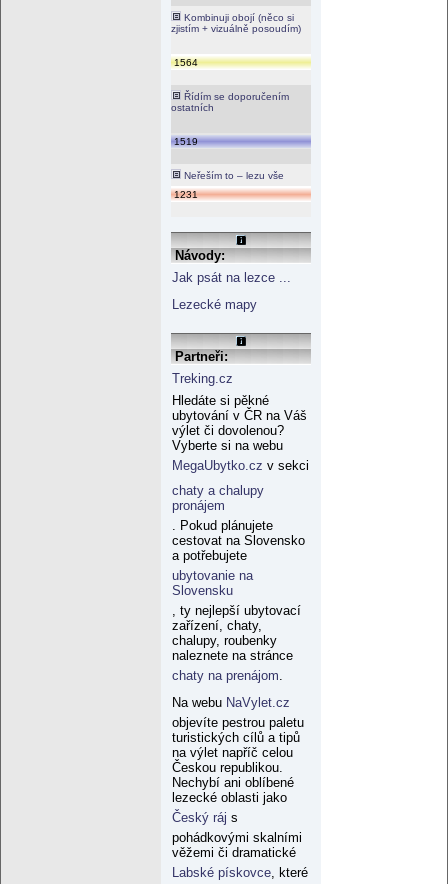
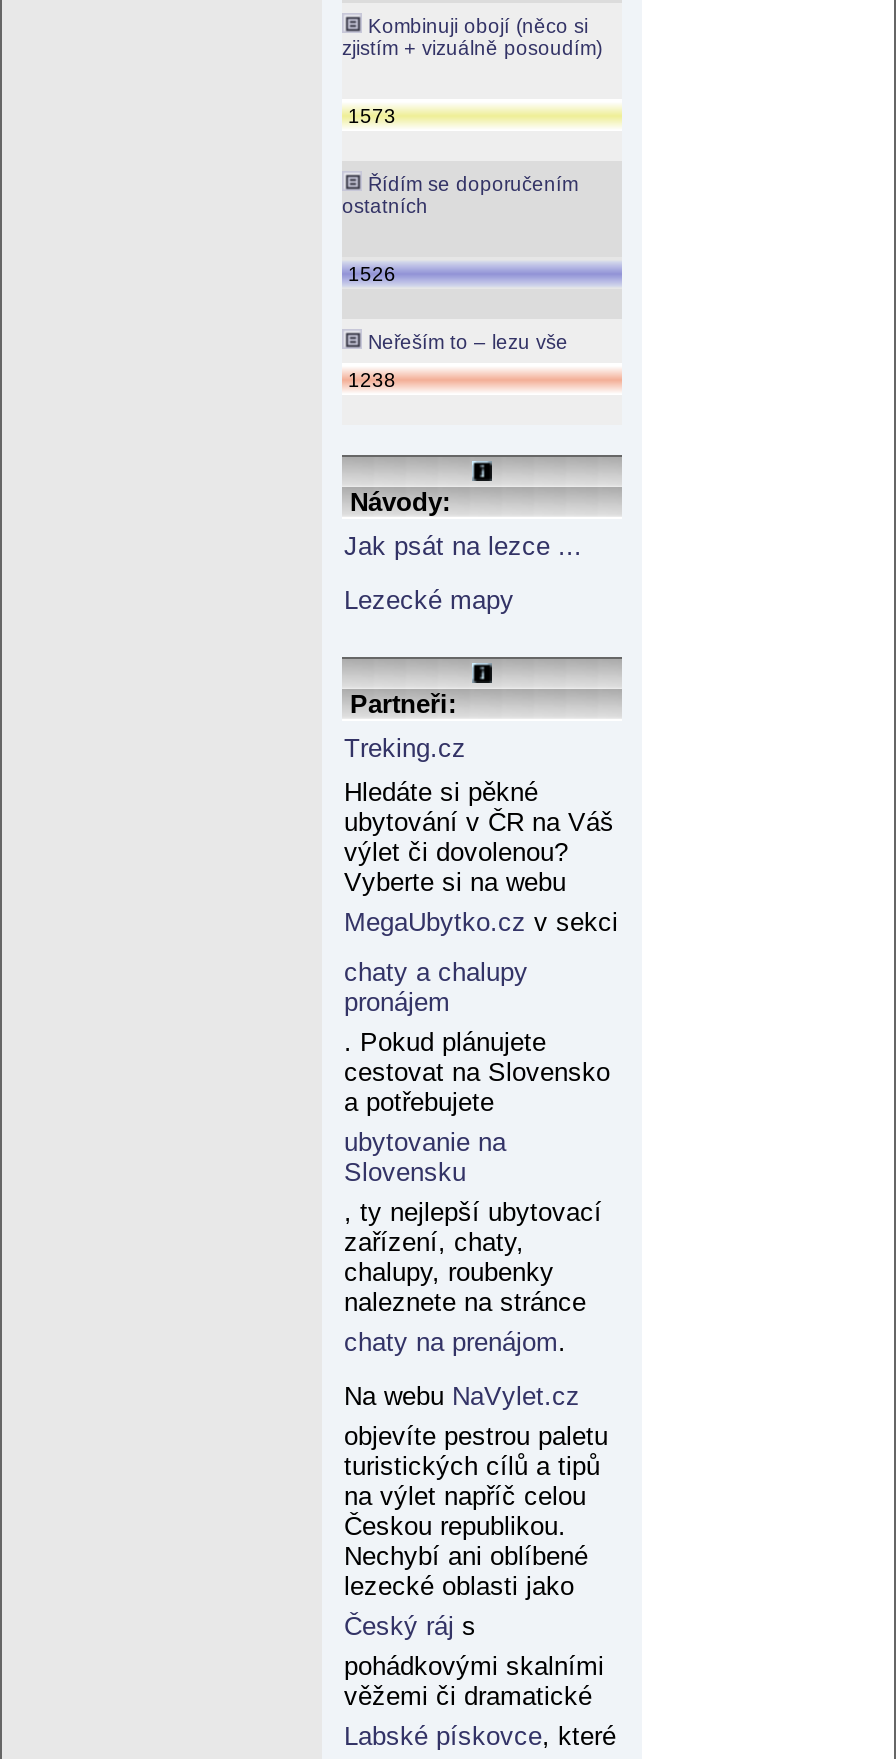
- 1564
+ 1573

- 1519
+ 1526

- 1231
+ 1238
